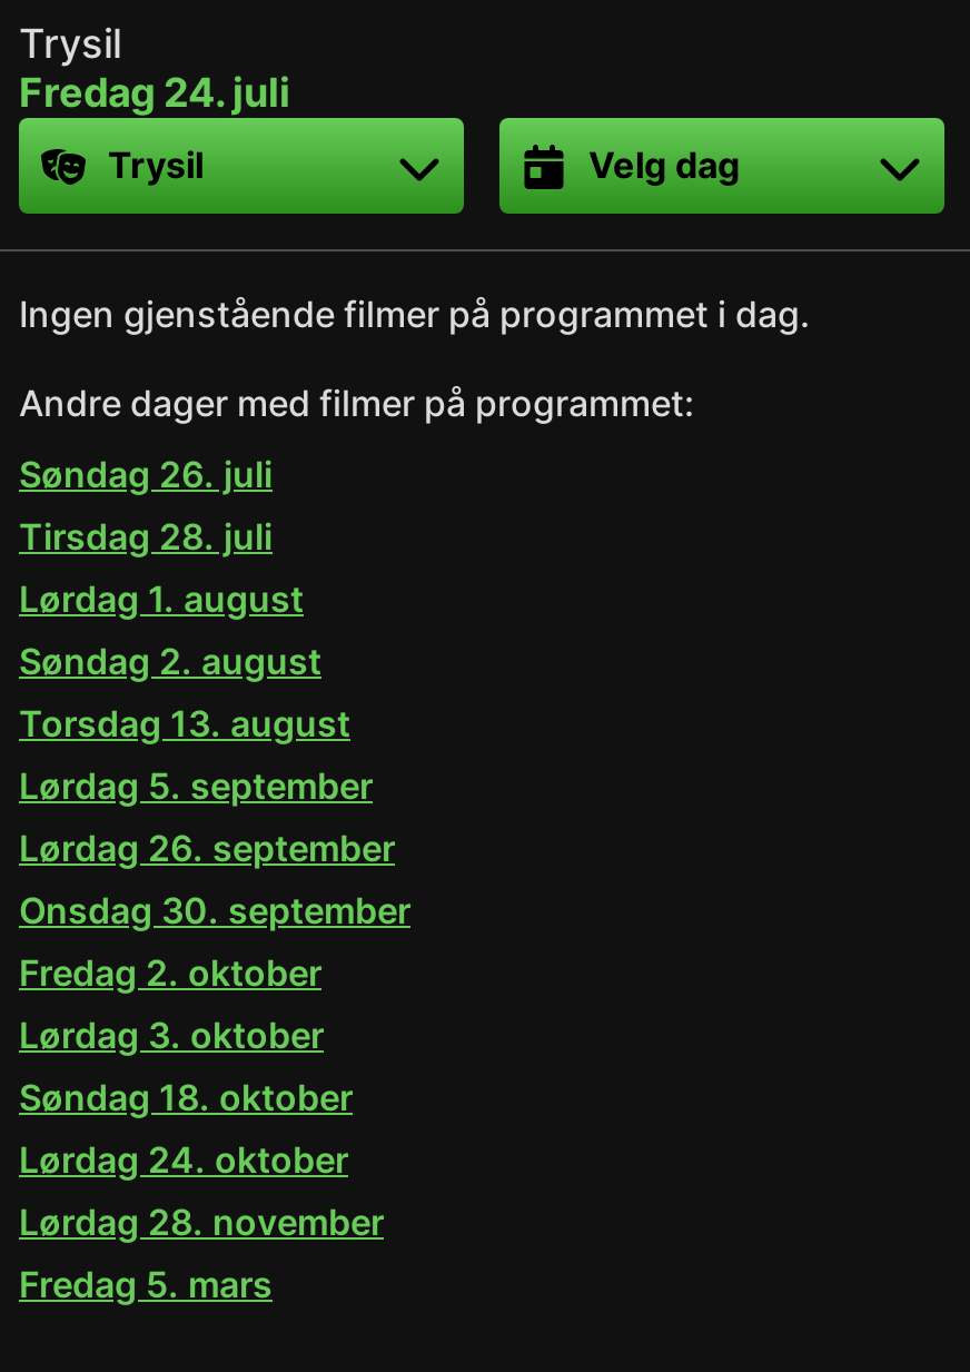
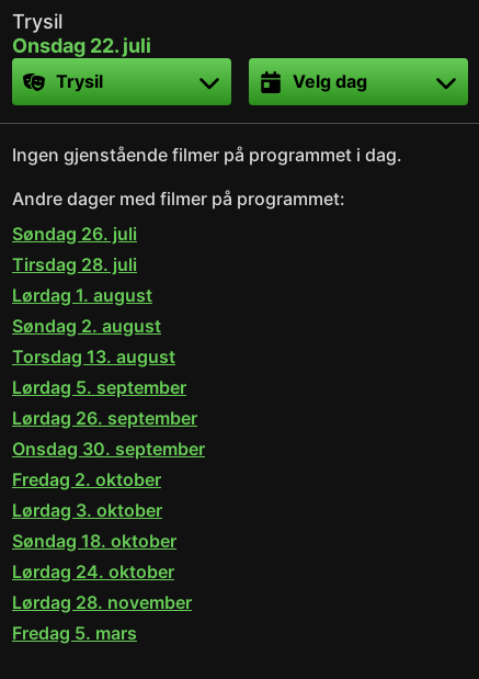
- Fredag 24. juli
+ Onsdag 22. juli
